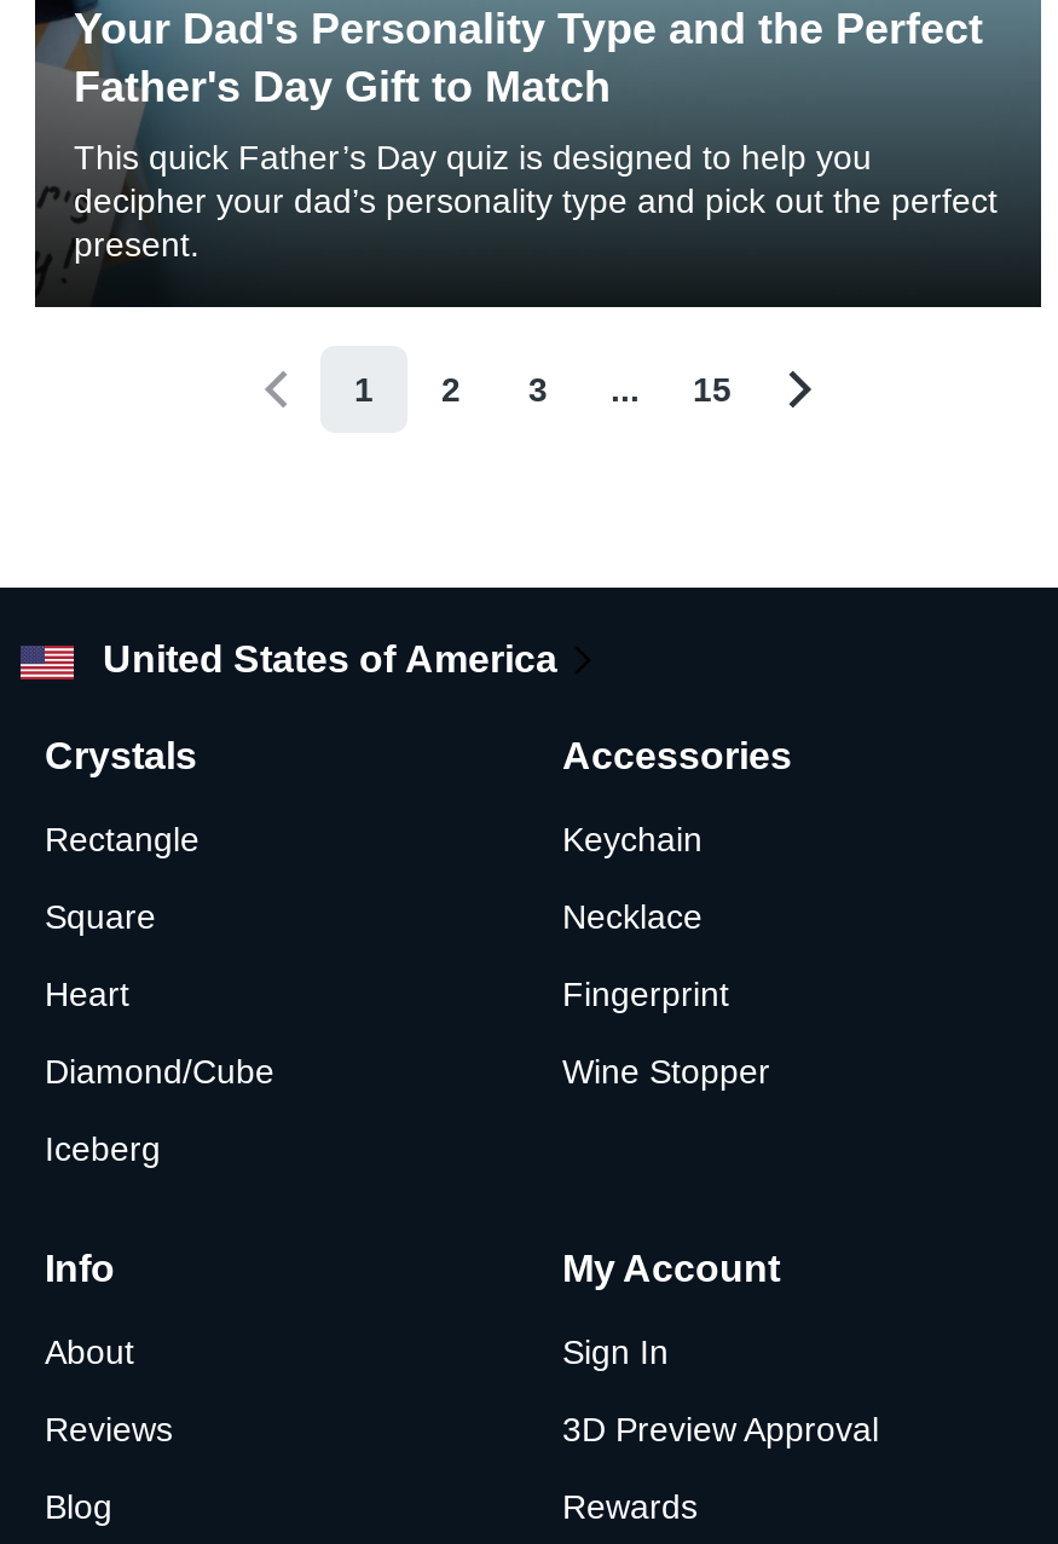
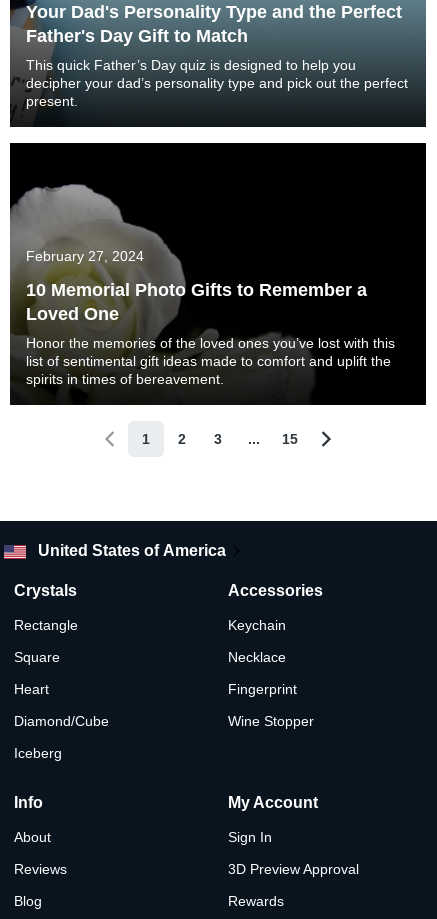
+ [image]
+ February 27, 2024
+ 10 Memorial Photo Gifts to Remember a
+ Loved One
+ Honor the memories of the loved ones you’ve lost with this
+ list of sentimental gift ideas made to comfort and uplift the
+ spirits in times of bereavement.
